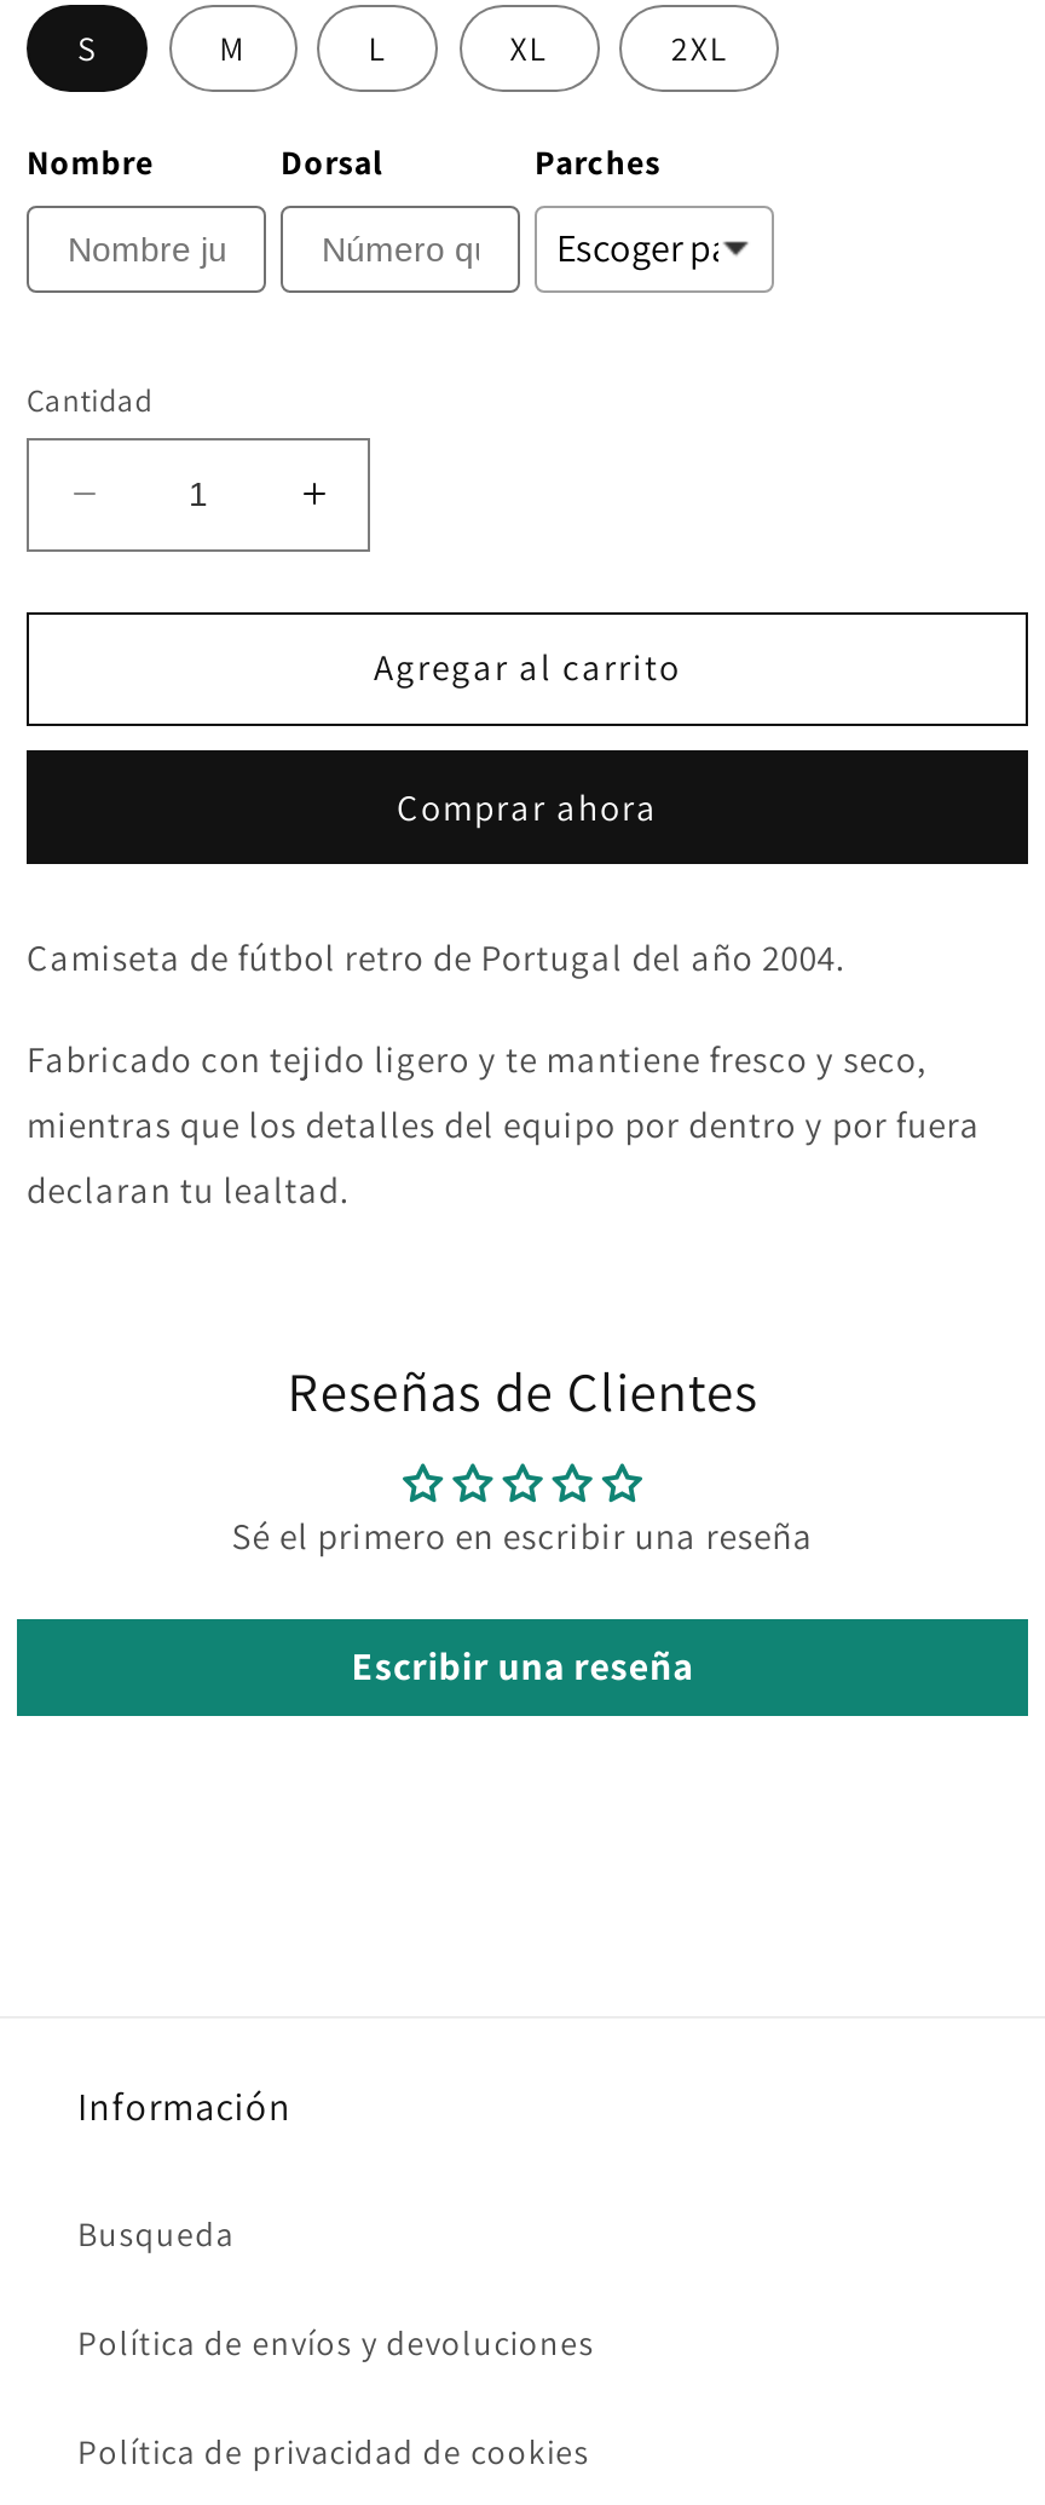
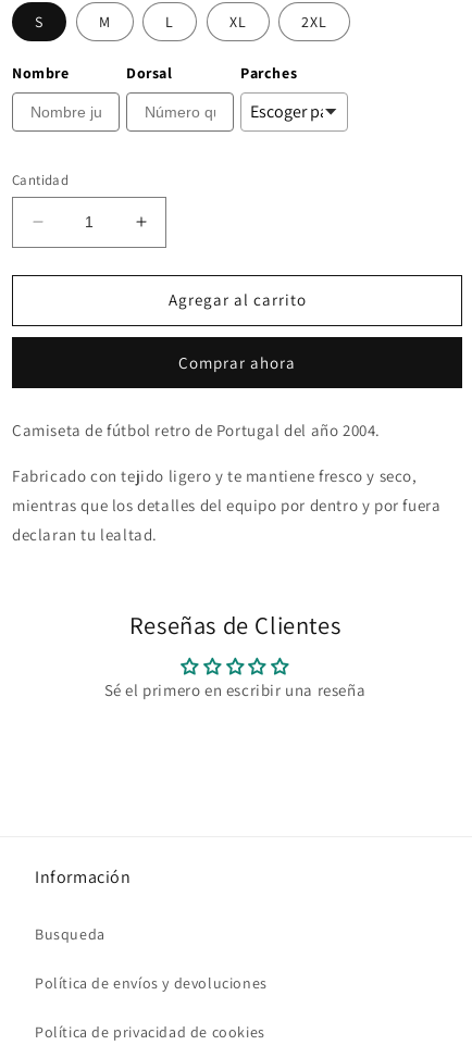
- Escribir una reseña
